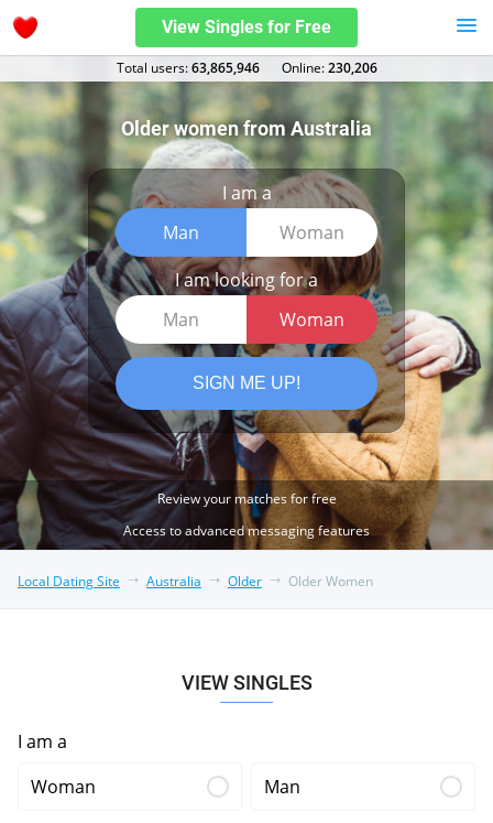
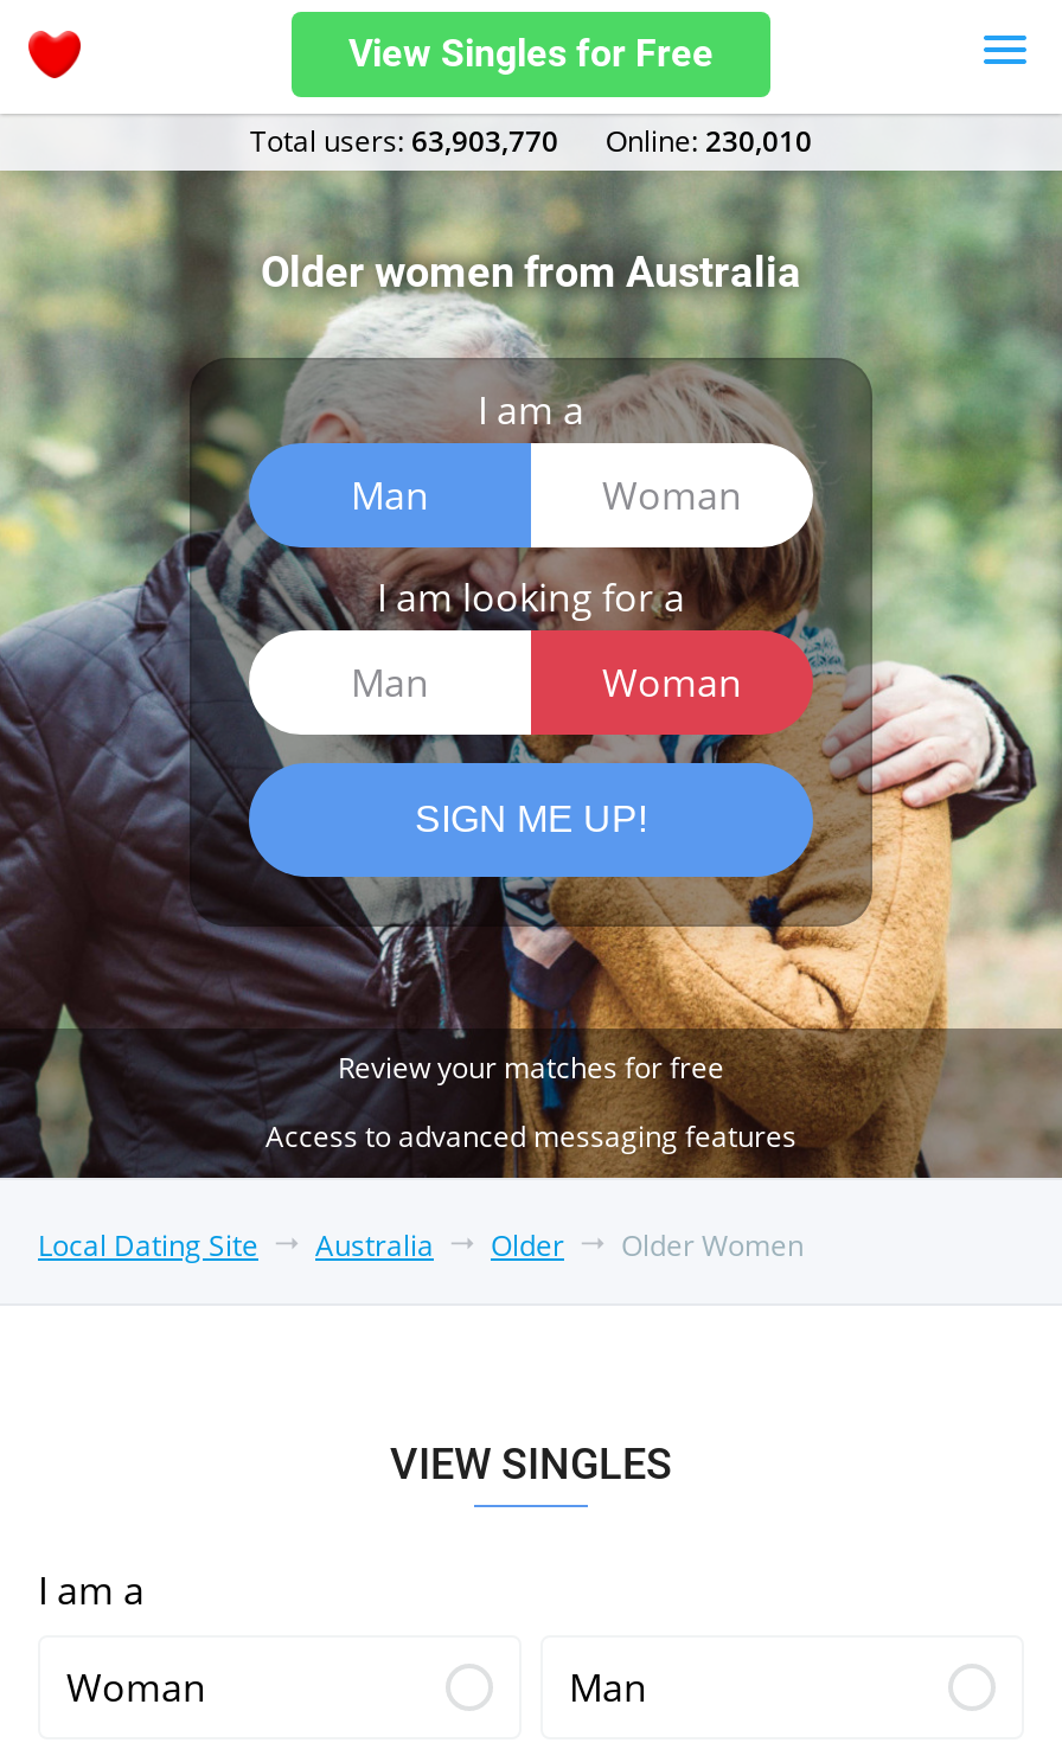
- Total users: 63,865,946
+ Total users: 63,903,770

- Оnline: 230,206
+ Оnline: 230,010
